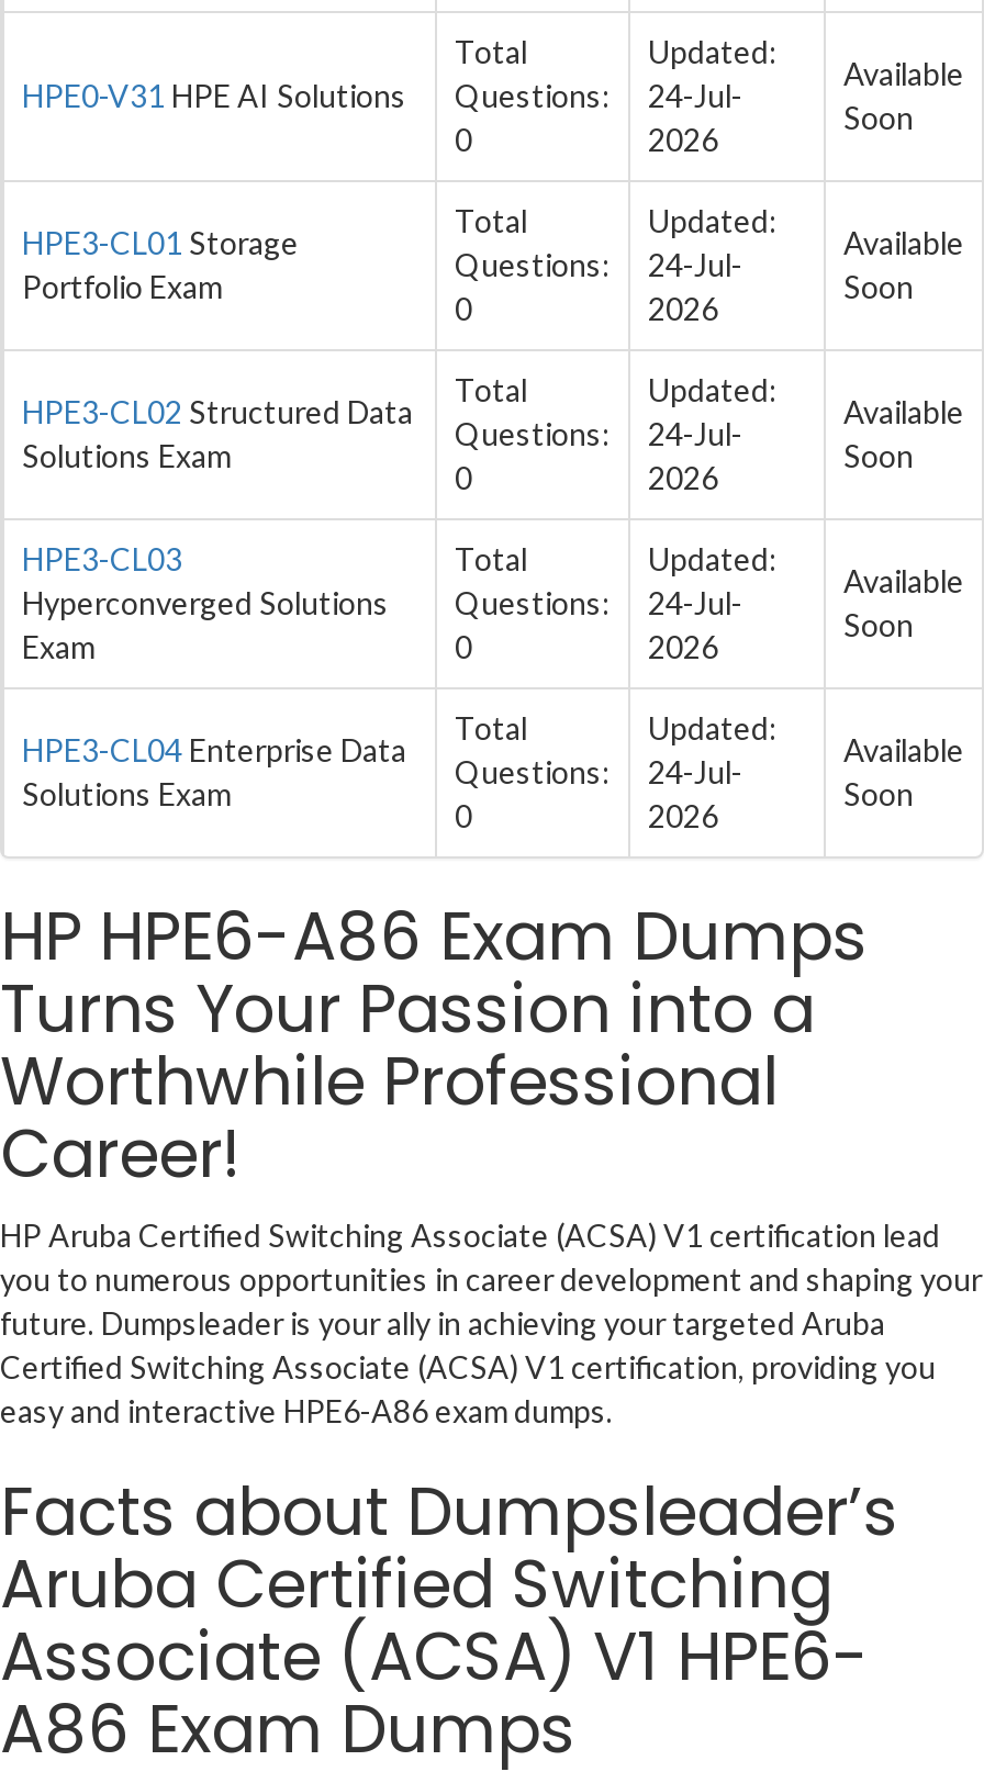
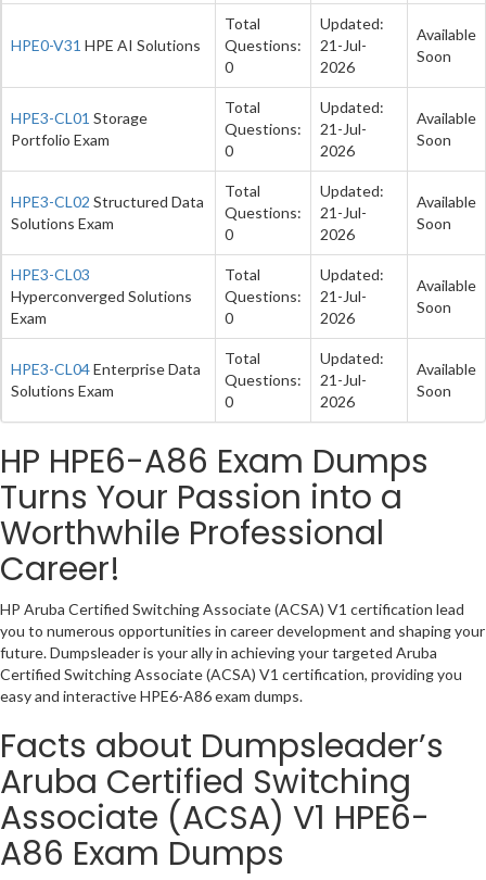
- HPE0-V31 HPE AI Solutions Questions: 24-Jul-
+ HPE0-V31 HPE AI Solutions Questions: 21-Jul-

- Questions: 24-Jul-
+ Questions: 21-Jul-

- Questions: 24-Jul-
+ Questions: 21-Jul-

- Hyperconverged Solutions Questions: 24-Jul-
+ Hyperconverged Solutions Questions: 21-Jul-

- Questions: 24-Jul-
+ Questions: 21-Jul-
